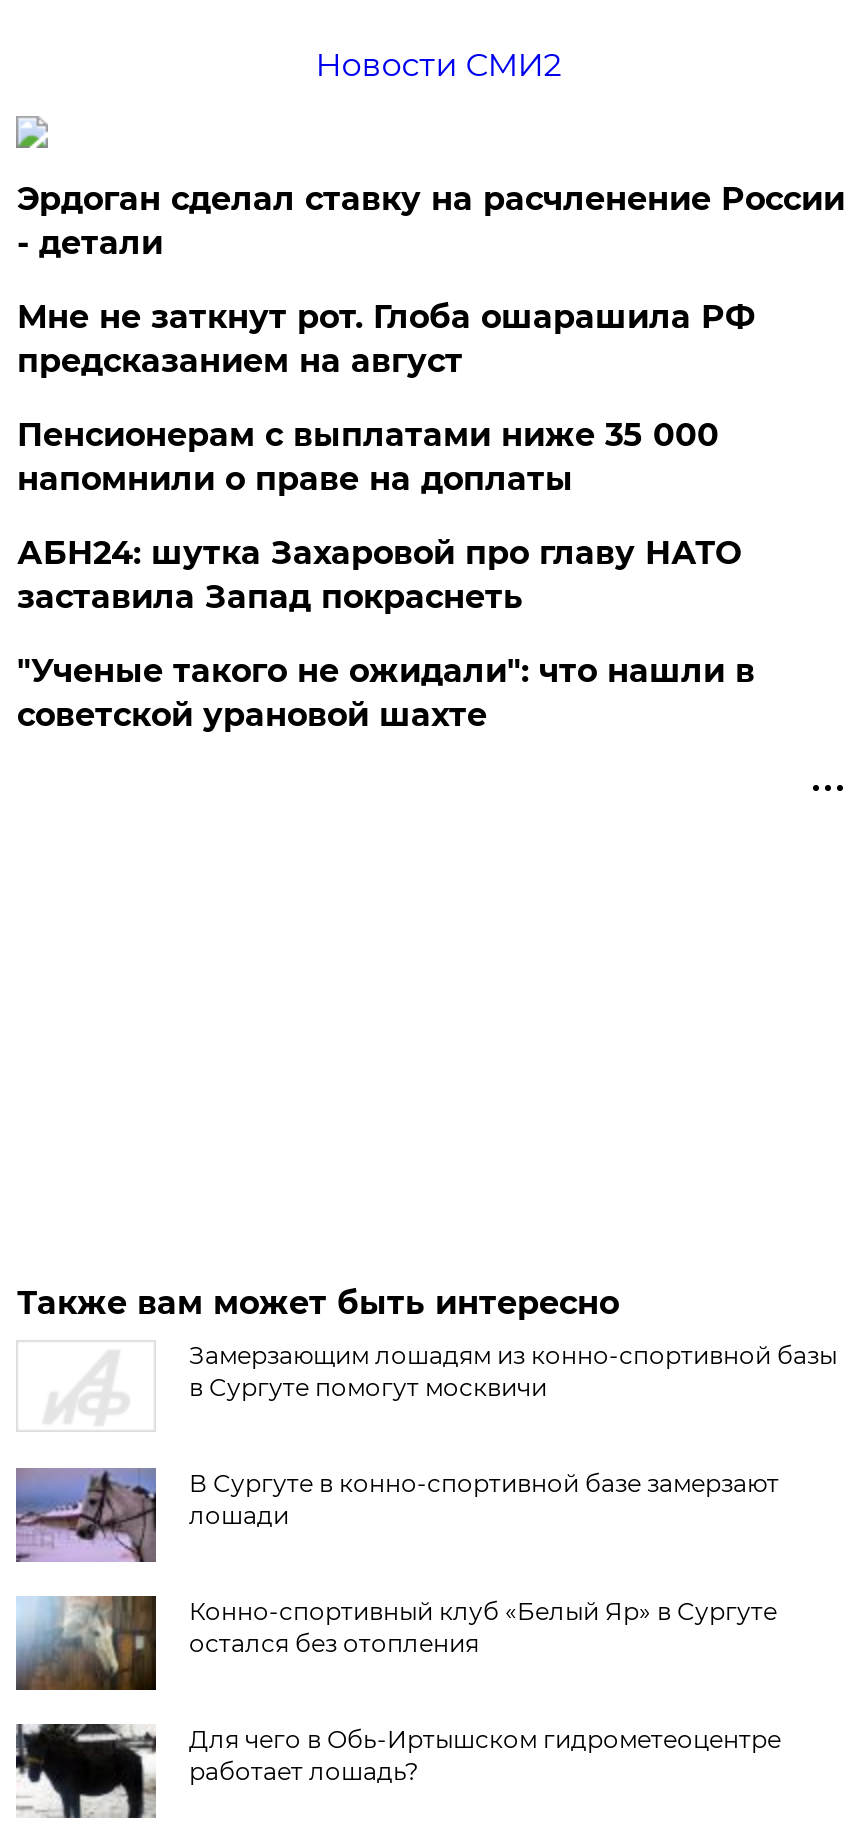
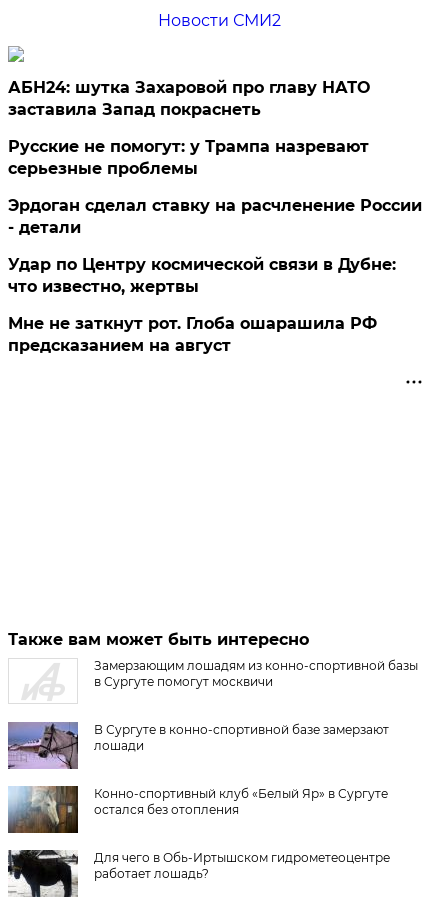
moved down: Эрдоган сделал ставку на расчленение России | - детали

moved down: Мне не заткнут рот. Глоба ошарашила РФ | предсказанием на август

- Пенсионерам с выплатами ниже 35 000
- напомнили о праве на доплаты

moved up: АБН24: шутка Захаровой про главу НАТО | заставила Запад покраснеть

- "Ученые такого не ожидали": что нашли в
- советской урановой шахте
+ Русские не помогут: у Трампа назревают
+ серьезные проблемы
+ Удар по Центру космической связи в Дубне:
+ что известно, жертвы
